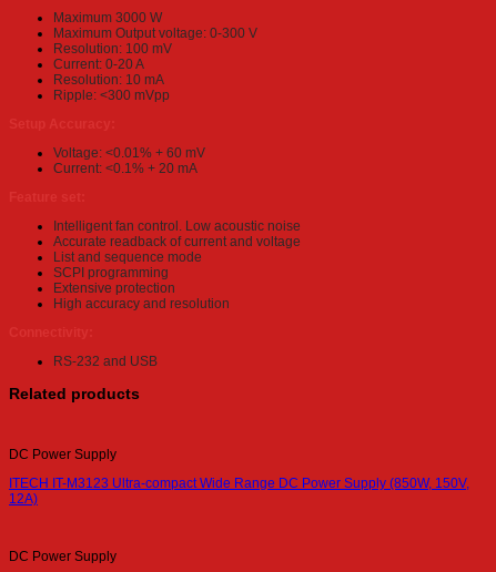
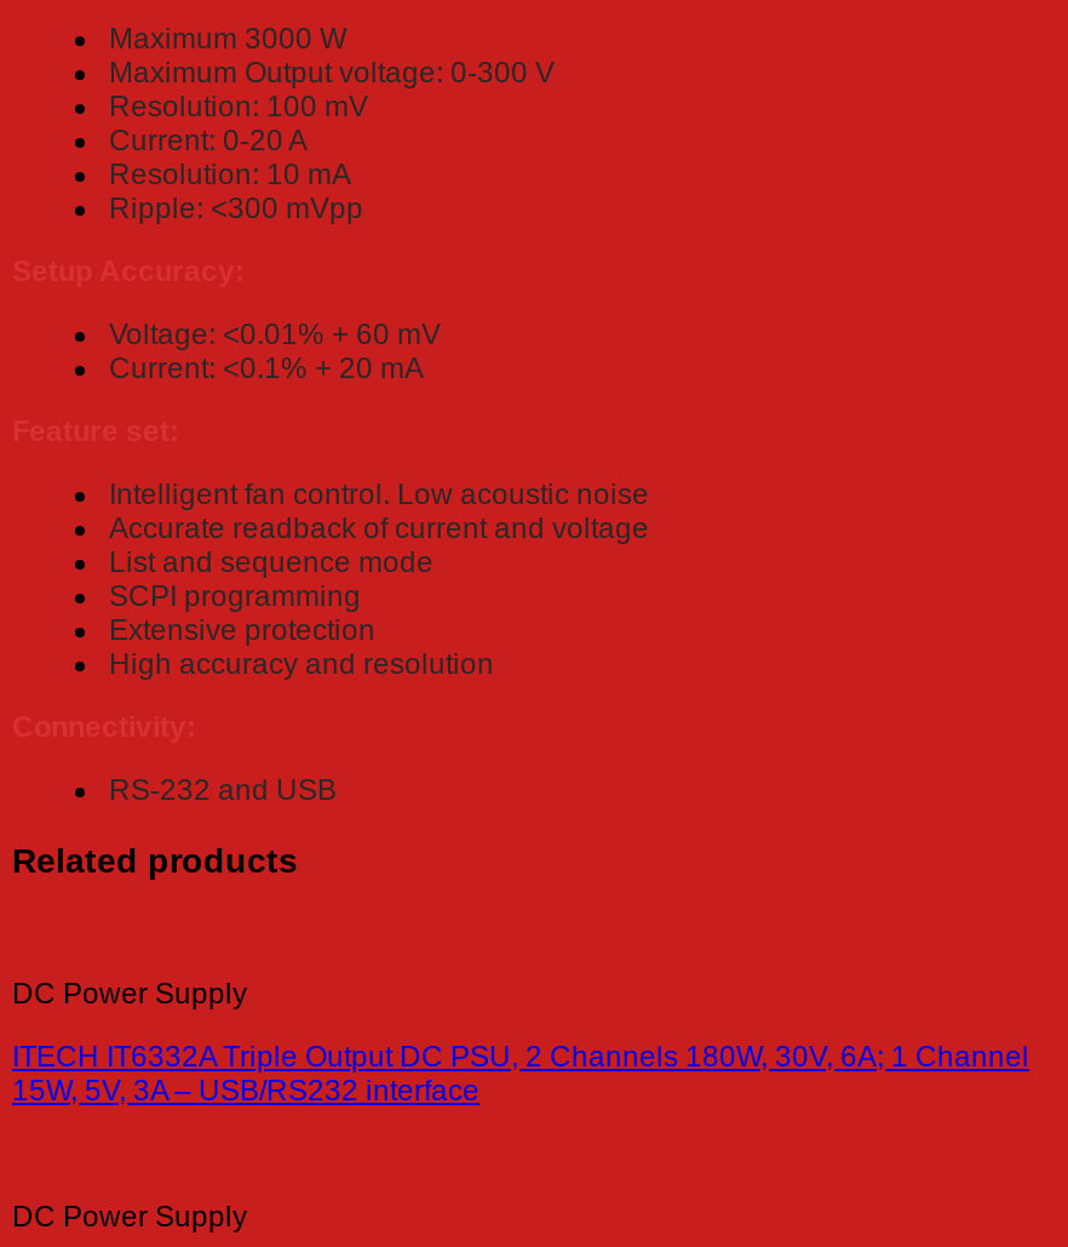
- ITECH IT-M3123 Ultra-compact Wide Range DC Power Supply (850W, 150V,
- 12A)
+ ITECH IT6332A Triple Output DC PSU, 2 Channels 180W, 30V, 6A; 1 Channel
+ 15W, 5V, 3A – USB/RS232 interface
